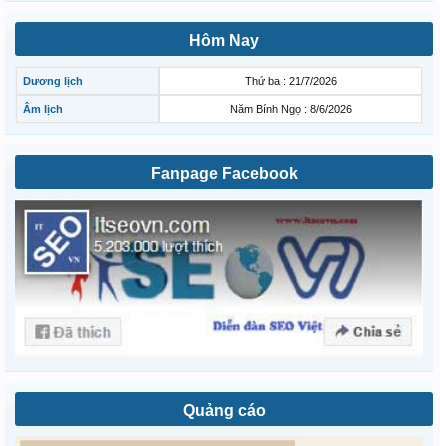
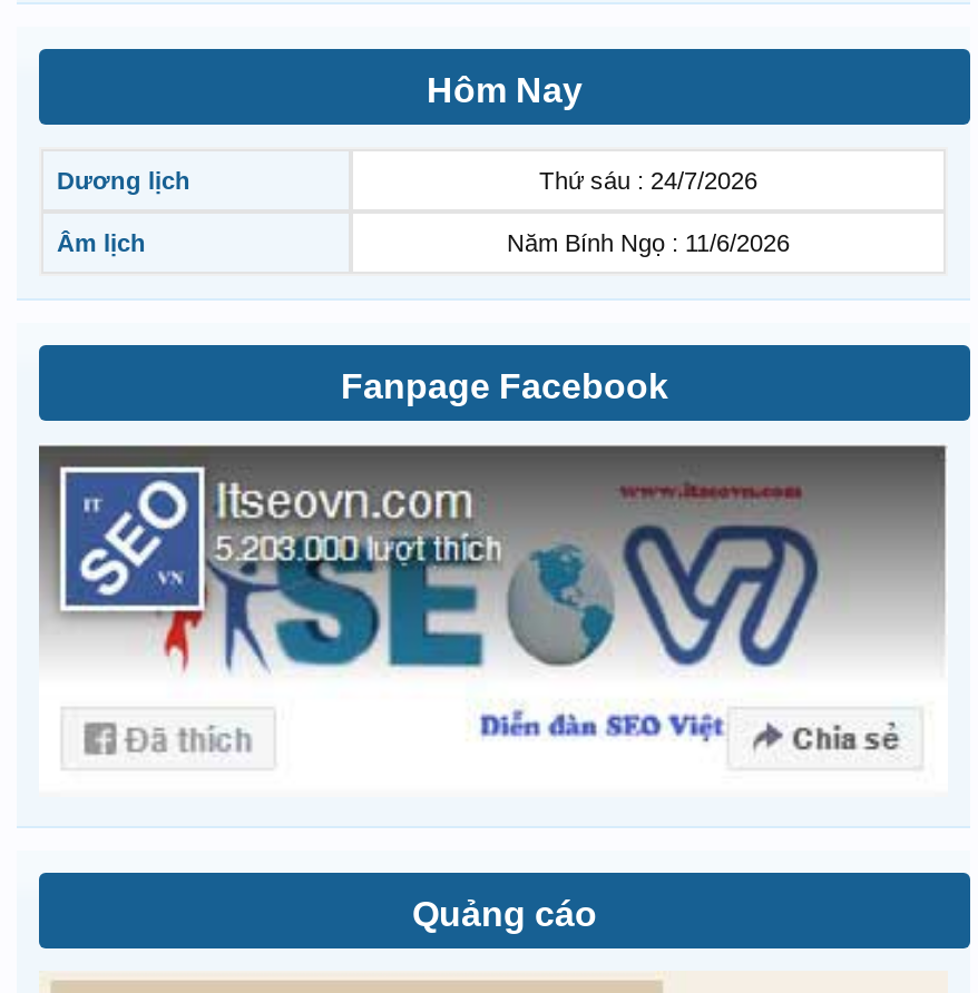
- Thứ ba : 21/7/2026
+ Thứ sáu : 24/7/2026

- Năm Bính Ngọ : 8/6/2026
+ Năm Bính Ngọ : 11/6/2026
